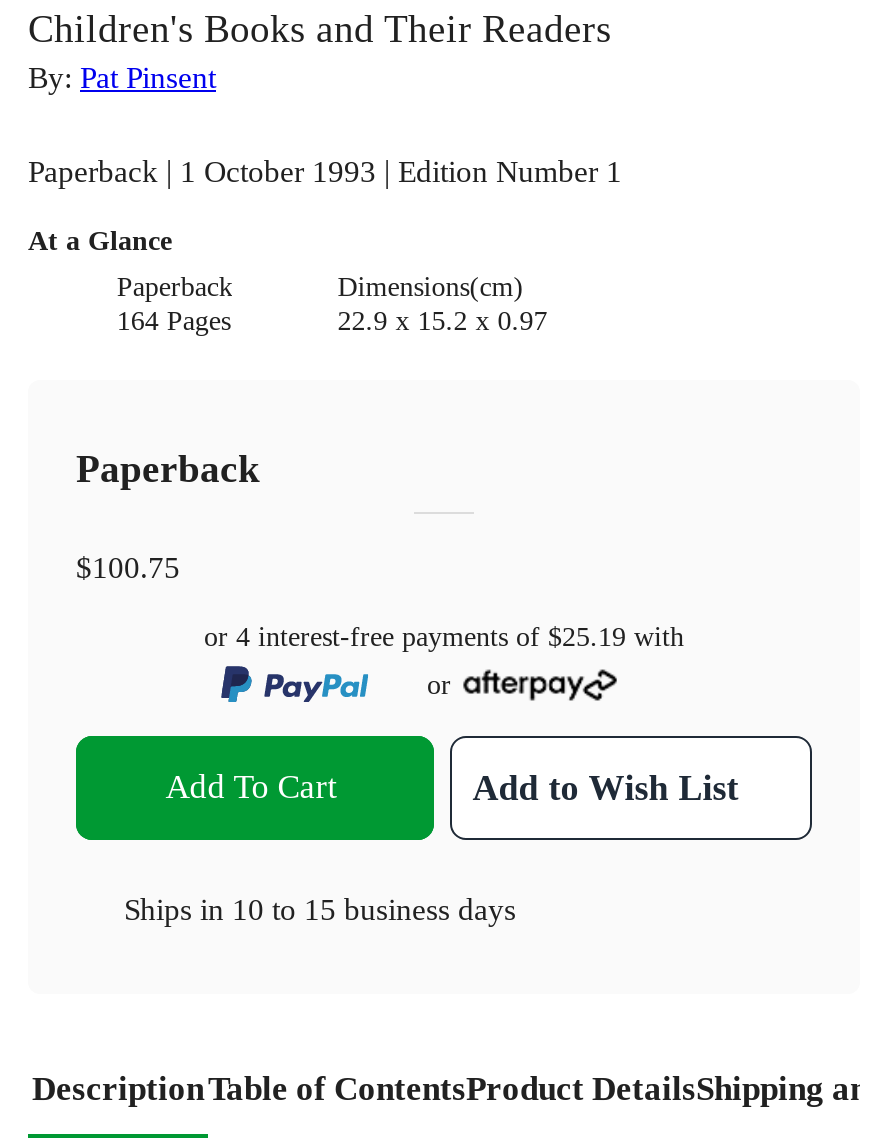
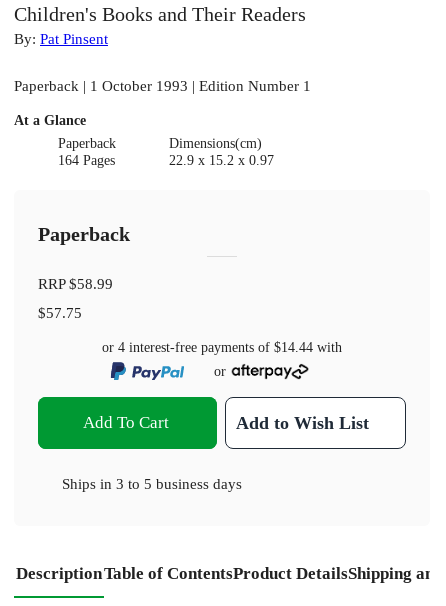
- $100.75
- or 4 interest-free payments of $25.19 with
+ RRP $58.99
+ $57.75
+ or 4 interest-free payments of $14.44 with

- Ships in 10 to 15 business days
+ Ships in 3 to 5 business days
